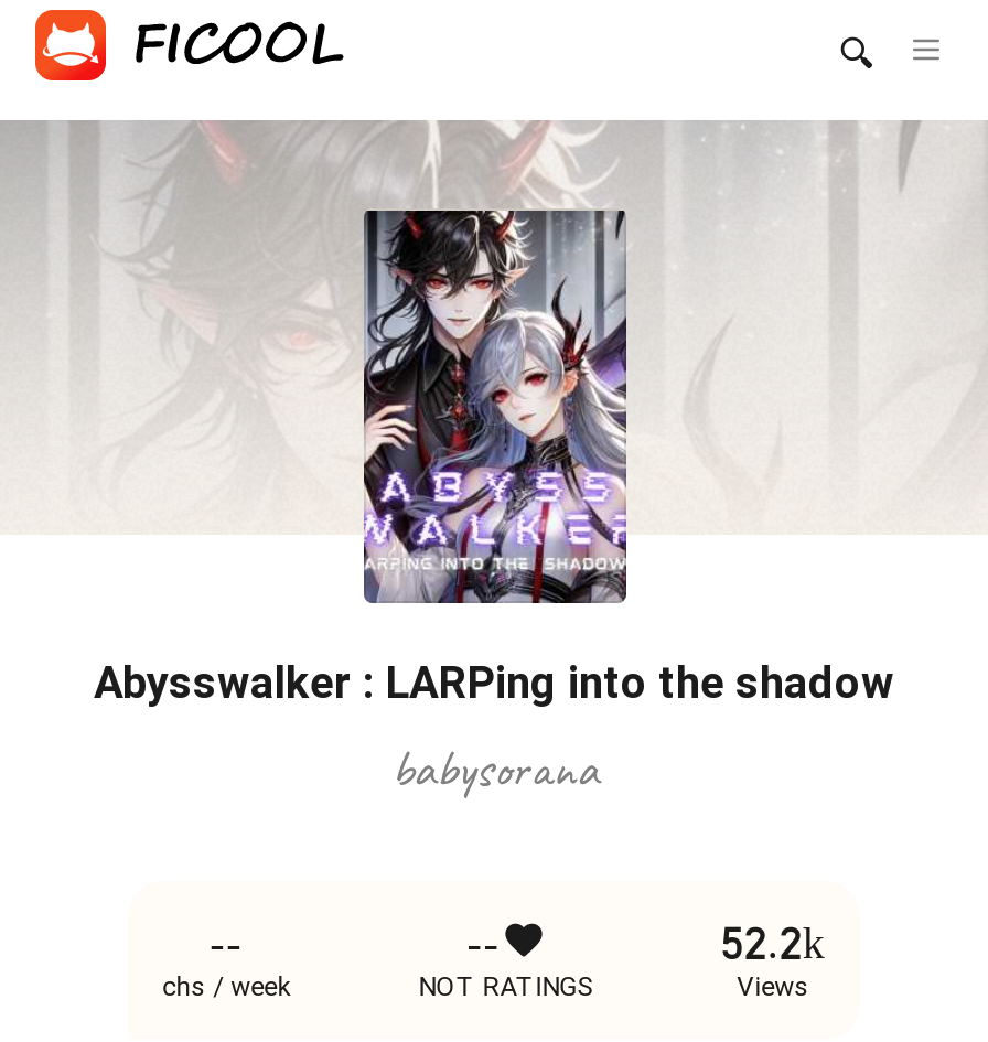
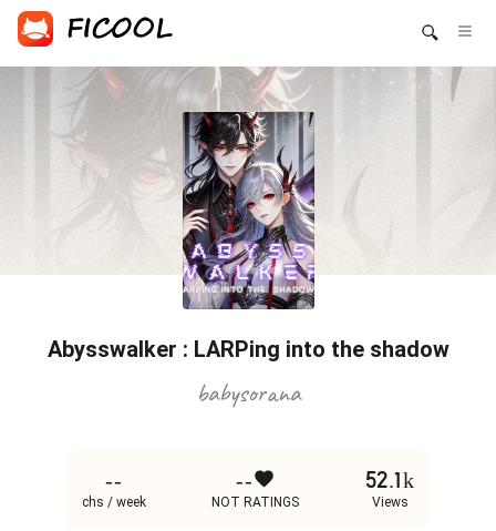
- 52.2k
+ 52.1k
